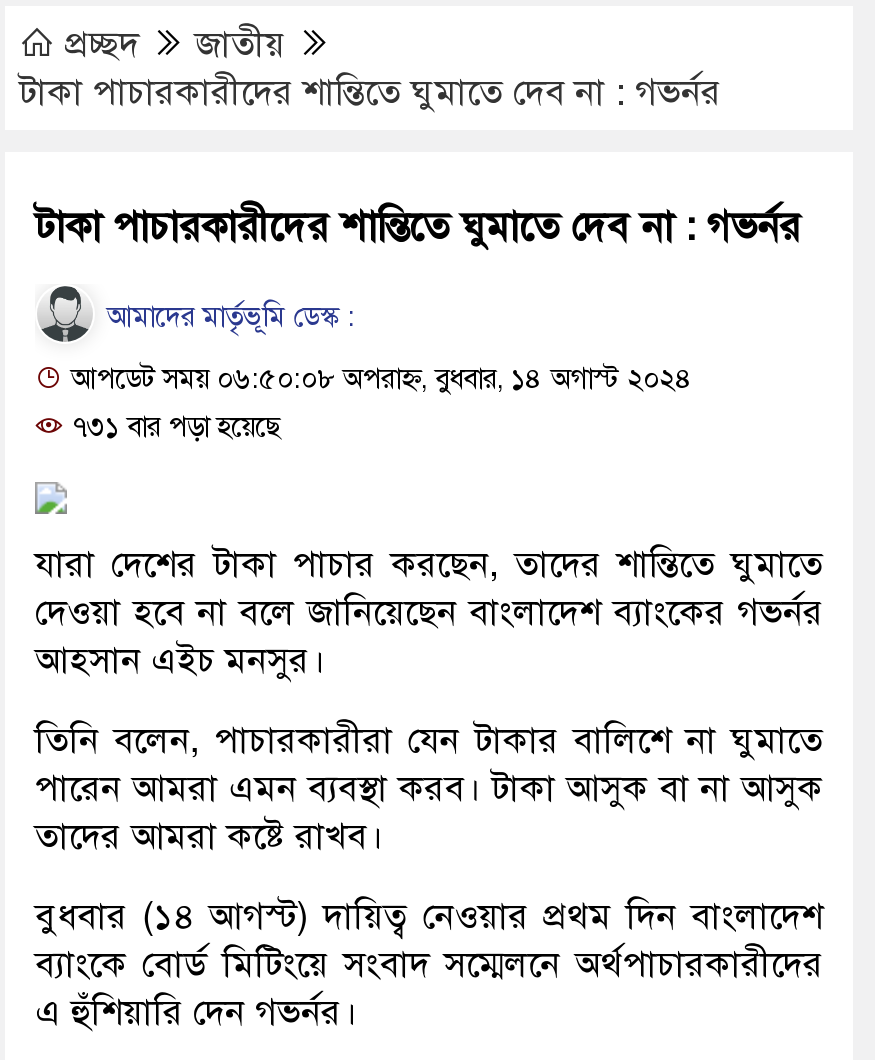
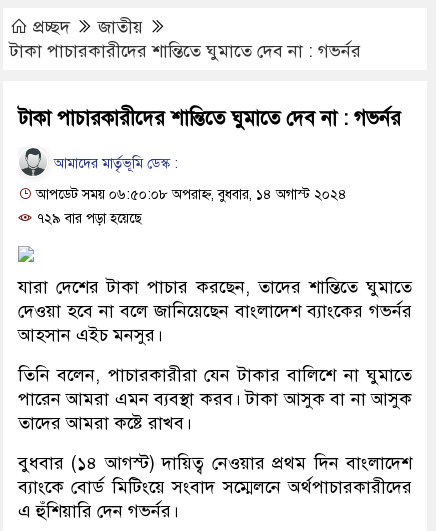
- ৭৩১ বার পড়া হয়েছে
+ ৭২৯ বার পড়া হয়েছে
